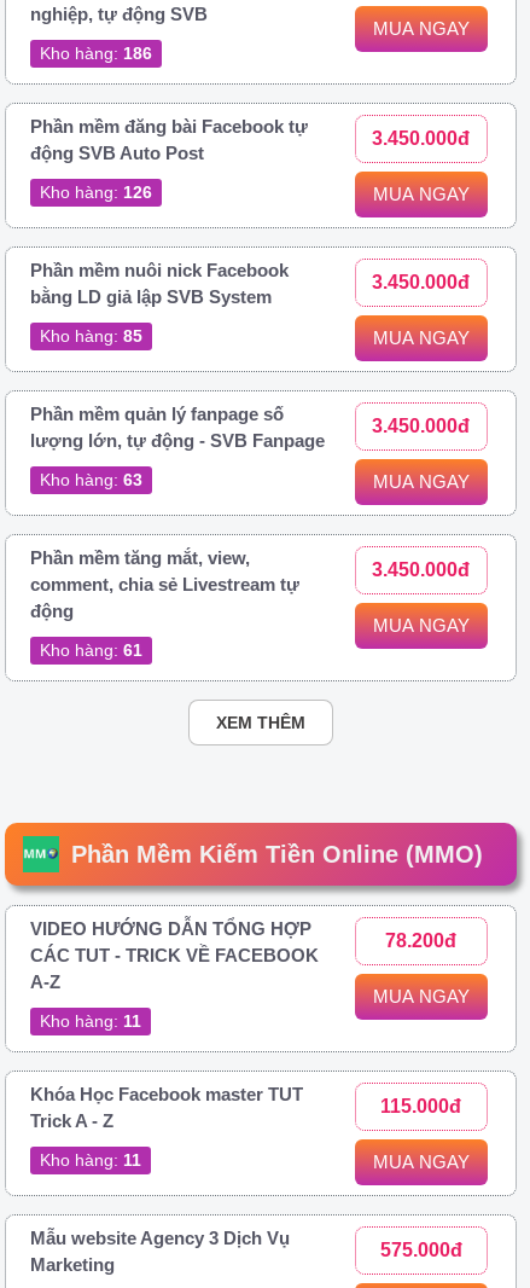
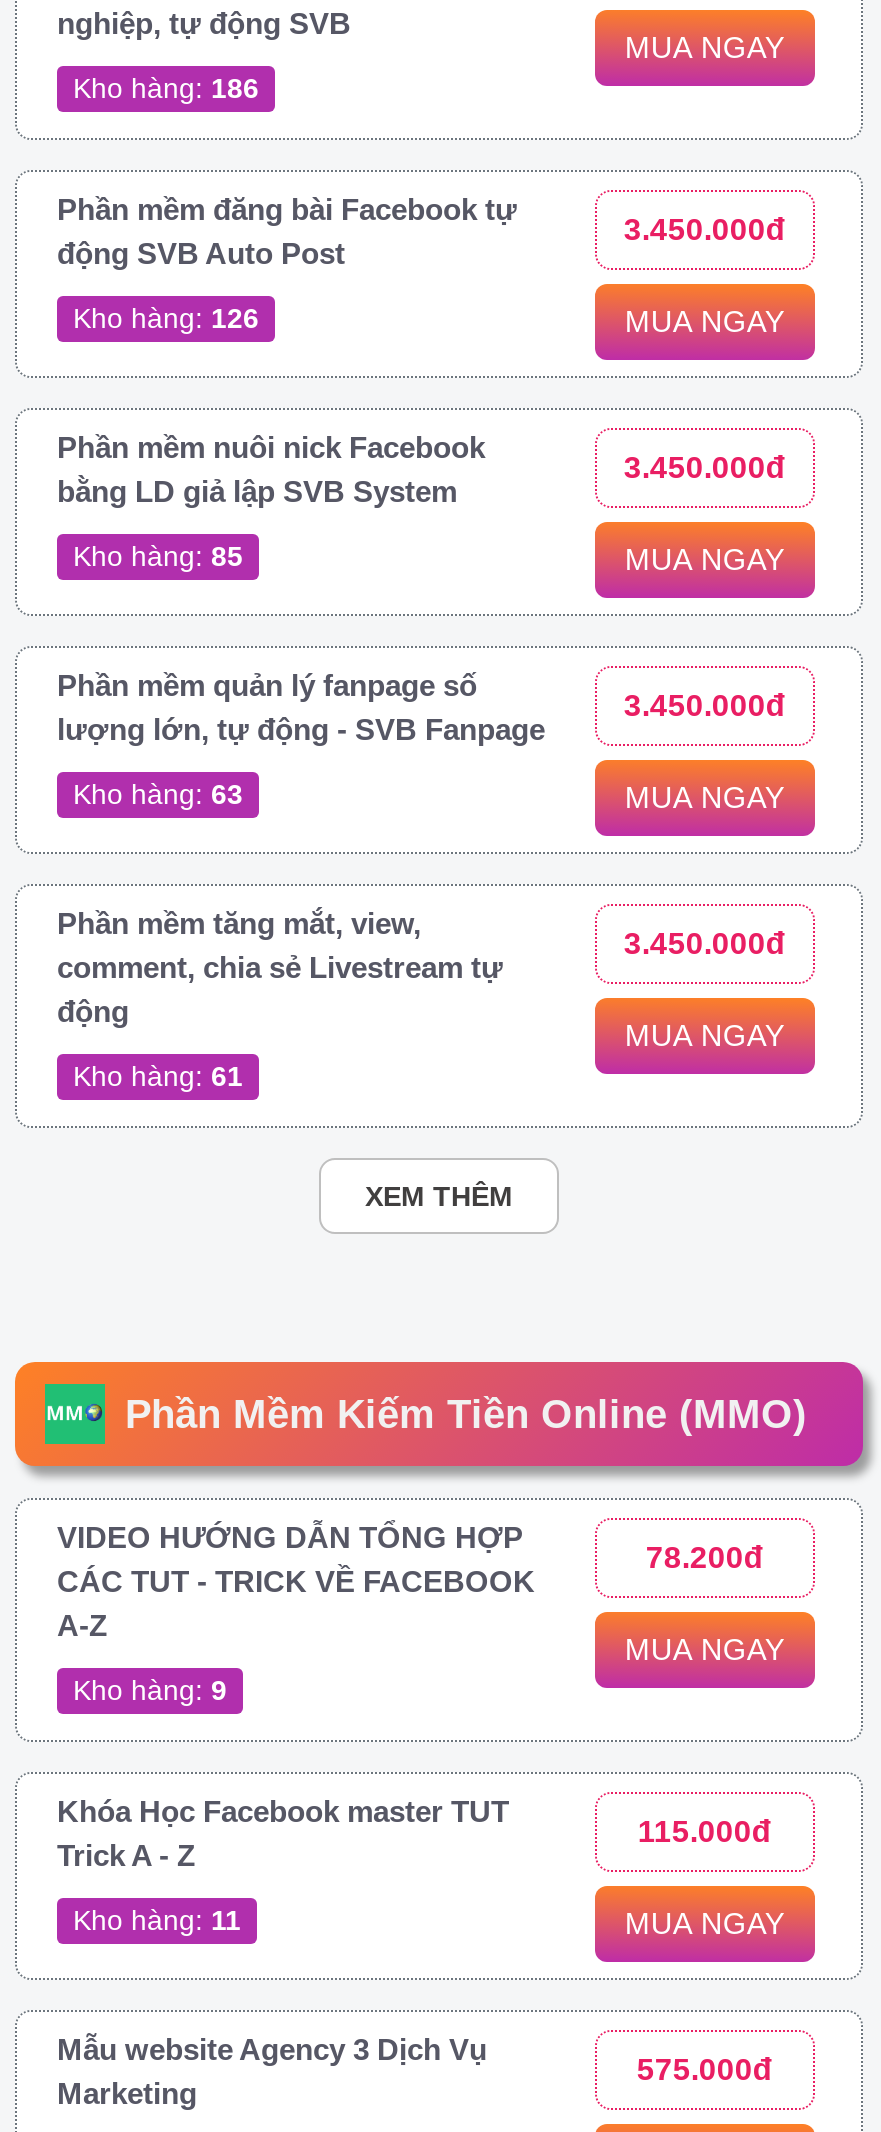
- Kho hàng: 11
+ Kho hàng: 9
